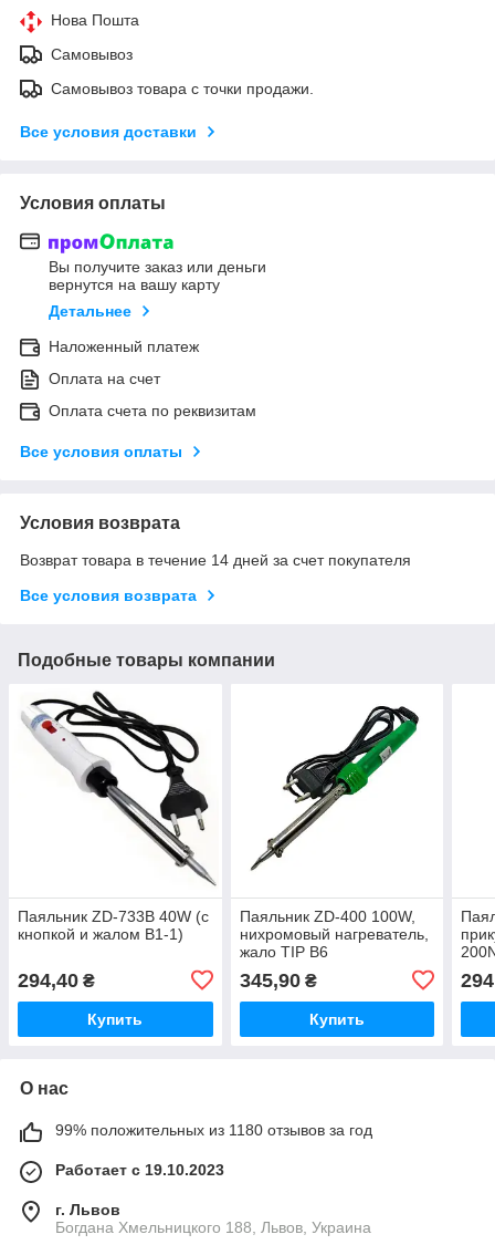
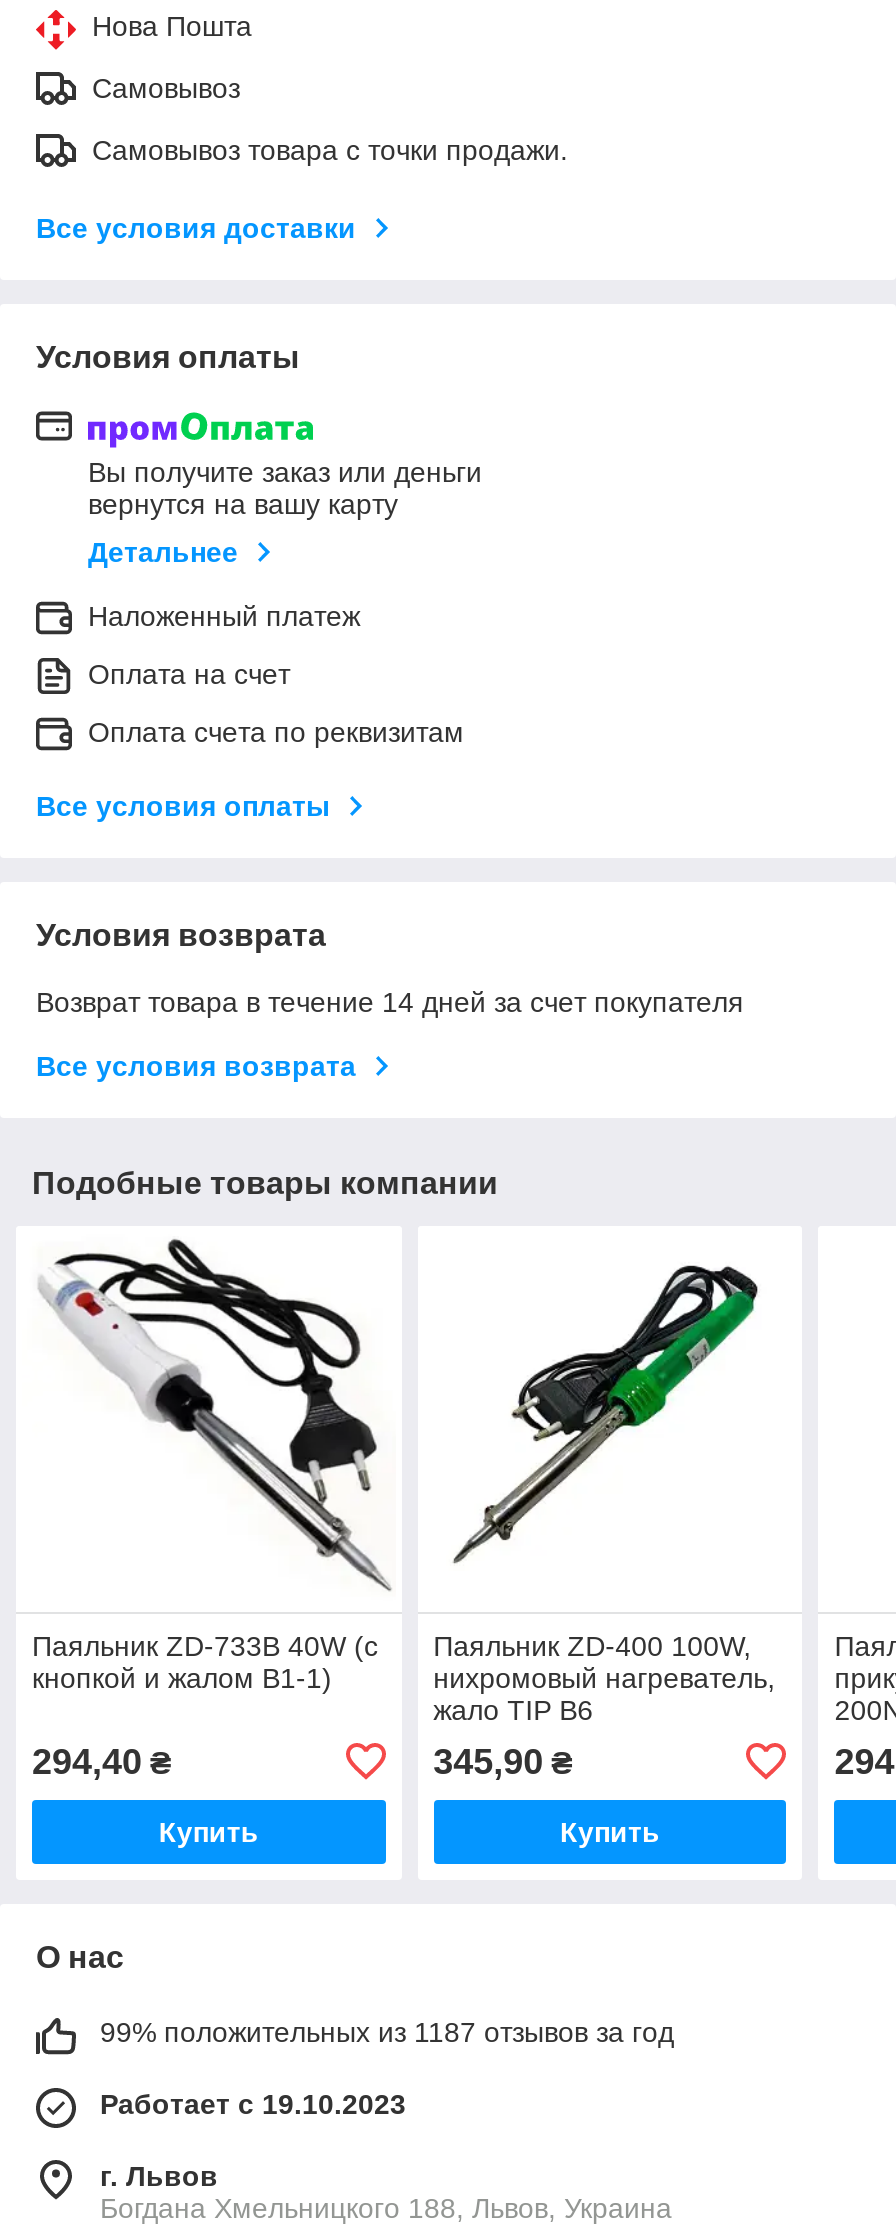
- 99% положительных из 1180 отзывов за год
+ 99% положительных из 1187 отзывов за год
